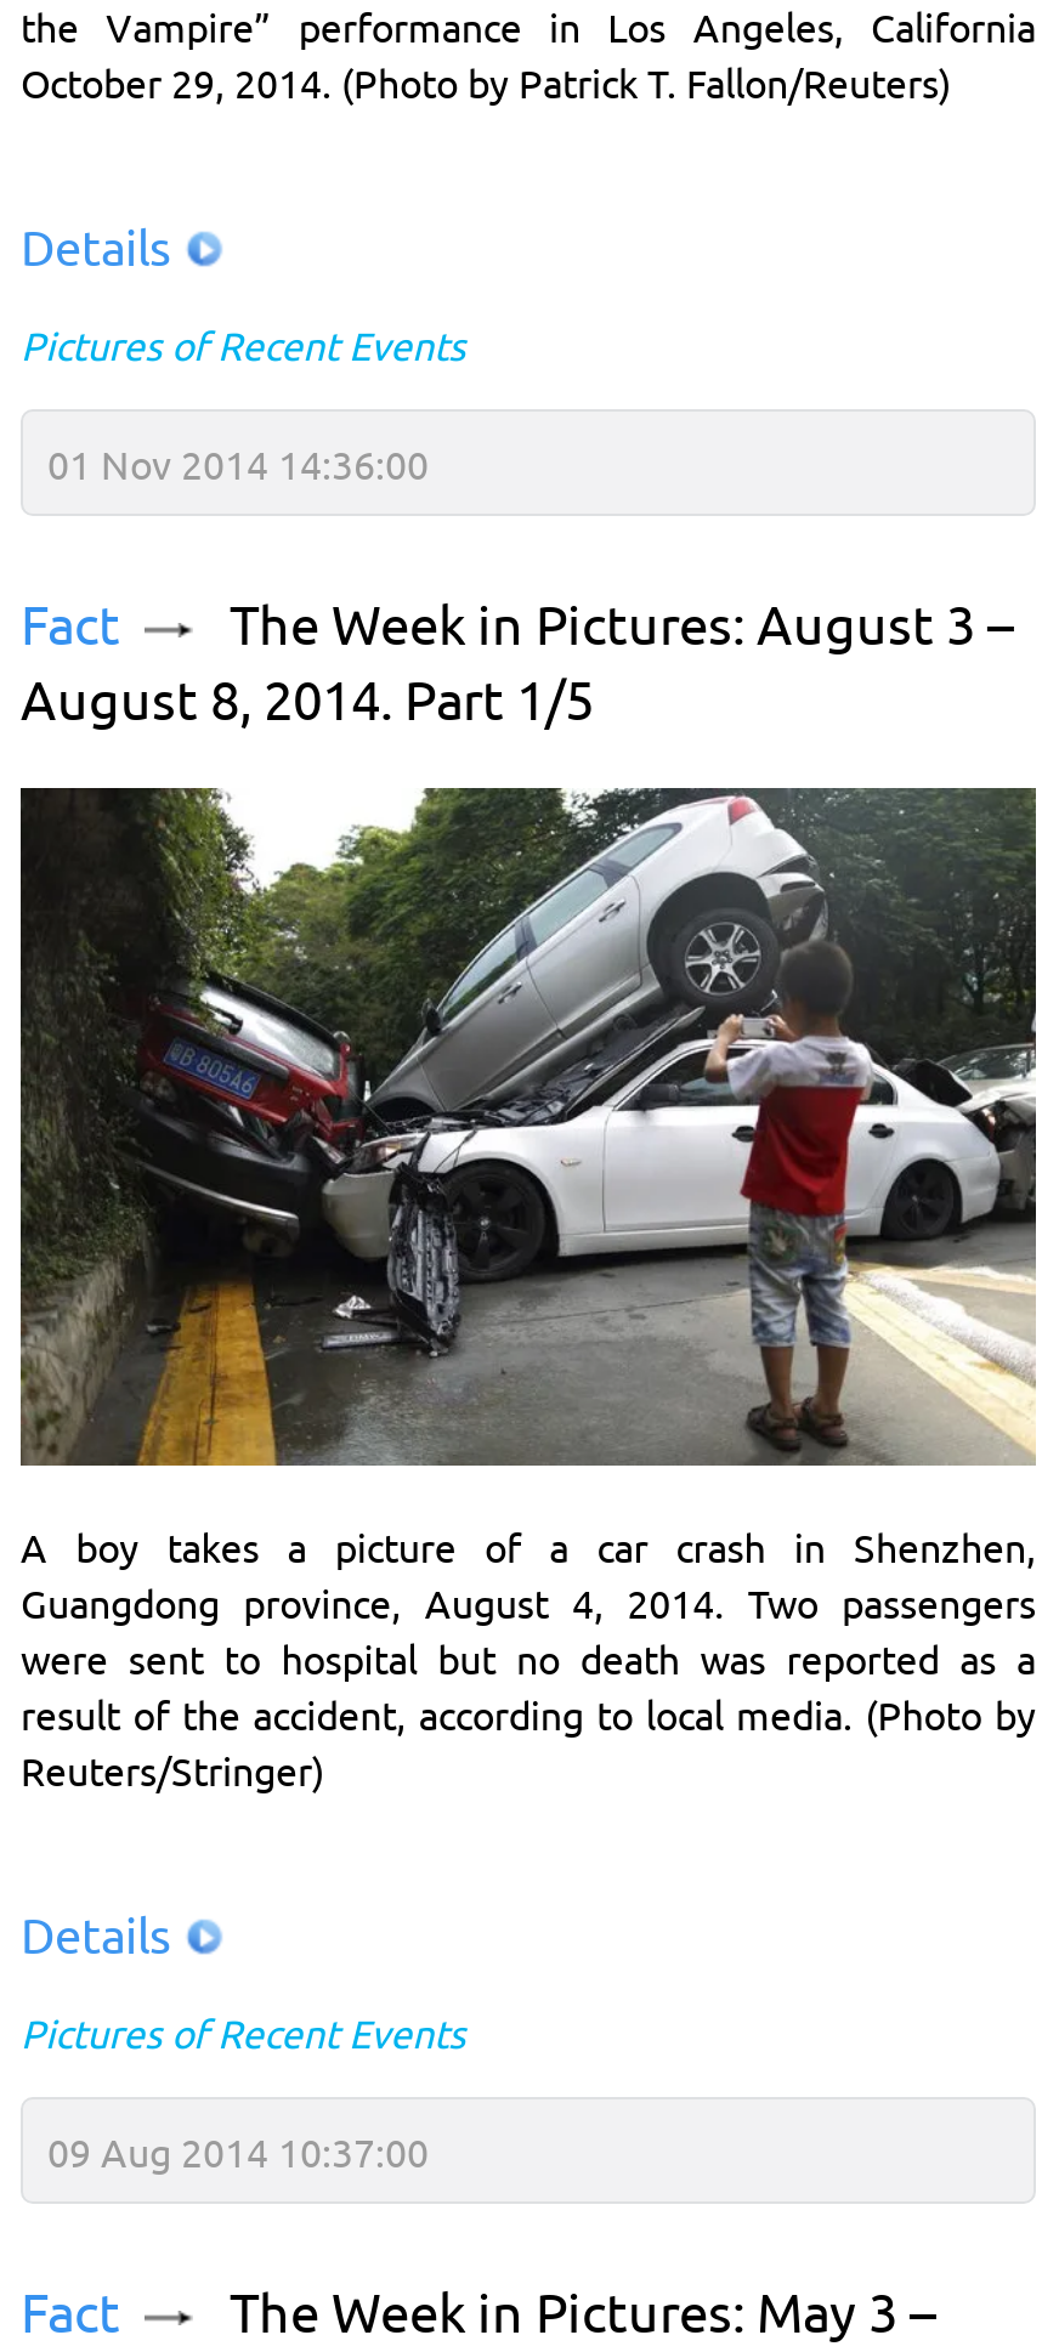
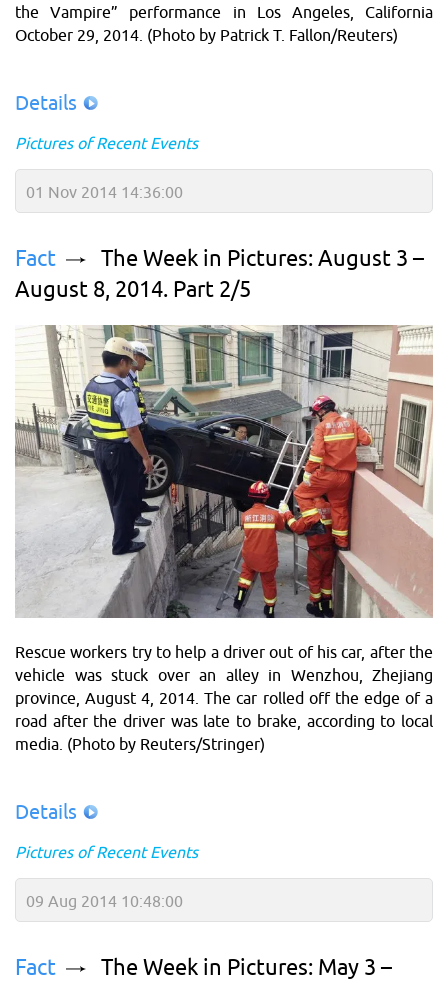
- August 8, 2014. Part 1/5
+ August 8, 2014. Part 2/5

- [image]
- A boy takes a picture of a car crash in Shenzhen,
- Guangdong province, August 4, 2014. Two passengers
- were sent to hospital but no death was reported as a
- result of the accident, according to local media. (Photo by
- Reuters/Stringer)
+ [image]
+ Rescue workers try to help a driver out of his car, after the
+ vehicle was stuck over an alley in Wenzhou, Zhejiang
+ province, August 4, 2014. The car rolled off the edge of a
+ road after the driver was late to brake, according to local
+ media. (Photo by Reuters/Stringer)

- 09 Aug 2014 10:37:00
+ 09 Aug 2014 10:48:00
